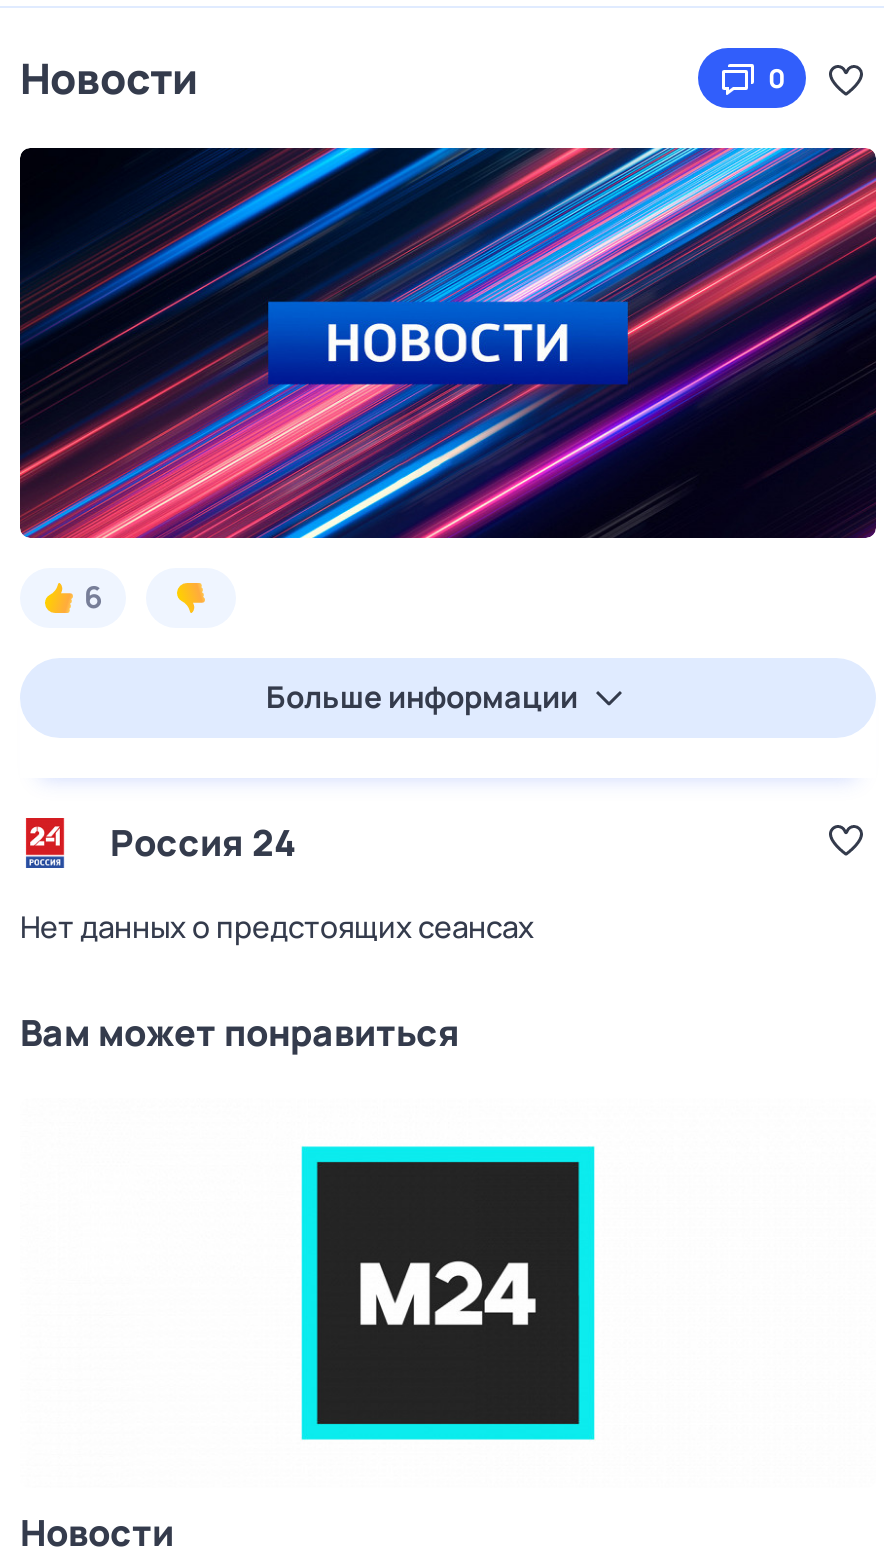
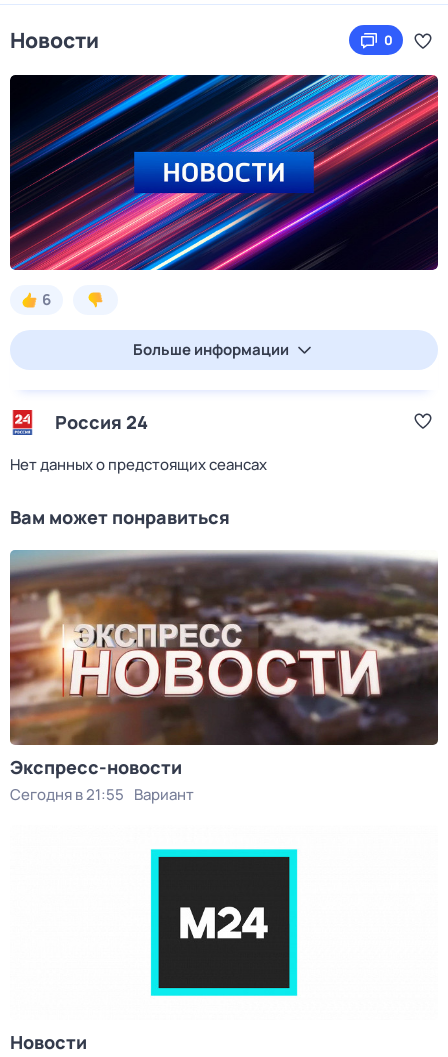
+ [image]
+ Экспресс-новости
+ Сегодня в 21:55 Вариант
